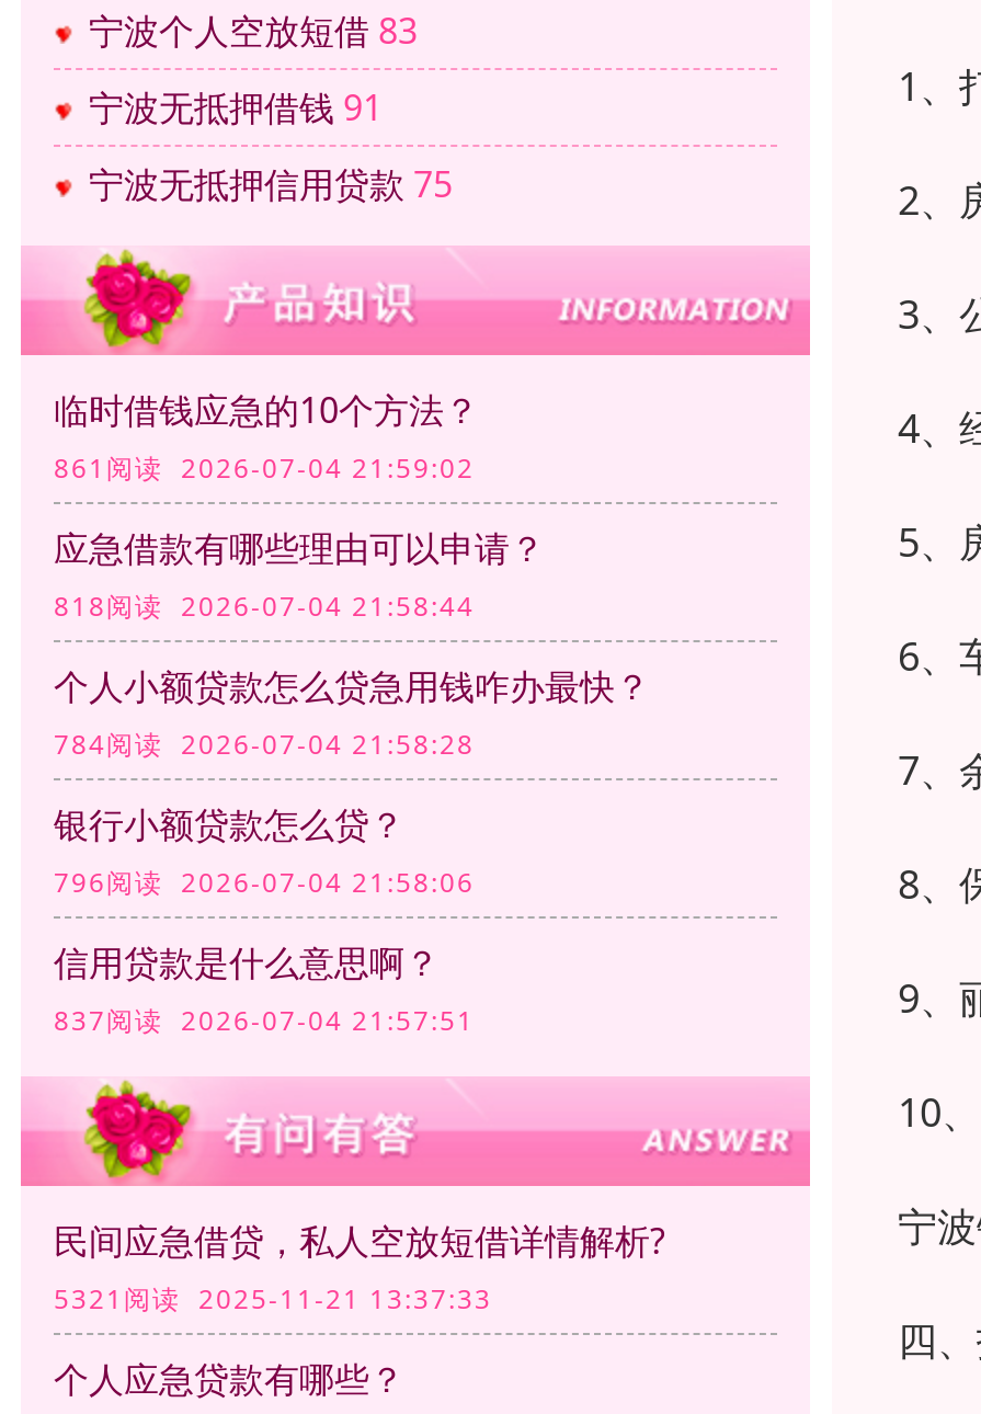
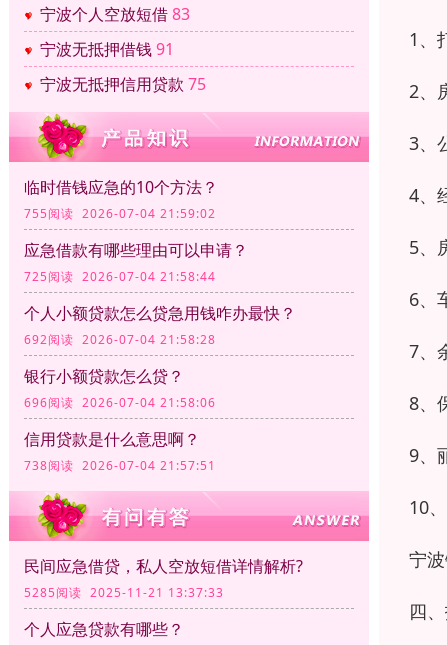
- 861阅读 2026-07-04 21:59:02
+ 755阅读 2026-07-04 21:59:02

- 818阅读 2026-07-04 21:58:44
+ 725阅读 2026-07-04 21:58:44

- 784阅读 2026-07-04 21:58:28
+ 692阅读 2026-07-04 21:58:28

- 796阅读 2026-07-04 21:58:06
+ 696阅读 2026-07-04 21:58:06

- 837阅读 2026-07-04 21:57:51
+ 738阅读 2026-07-04 21:57:51

- 5321阅读 2025-11-21 13:37:33
+ 5285阅读 2025-11-21 13:37:33
